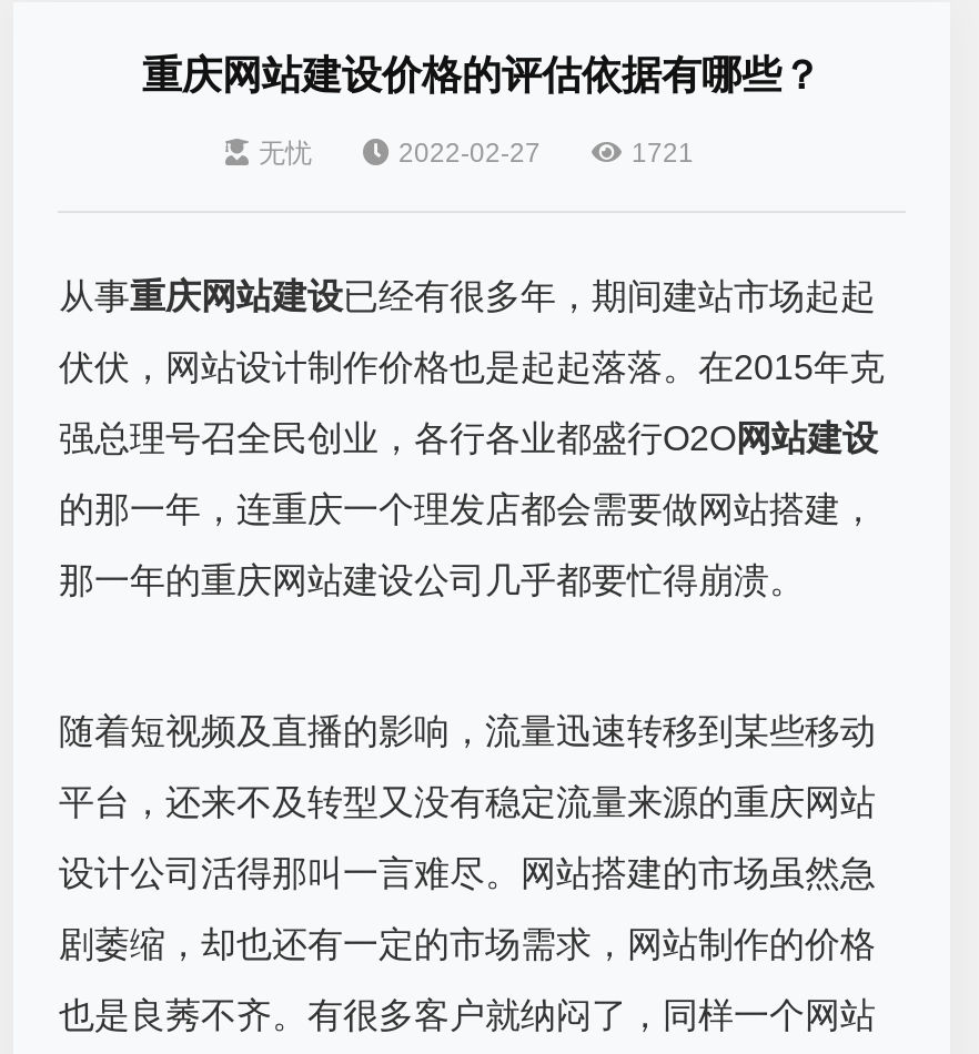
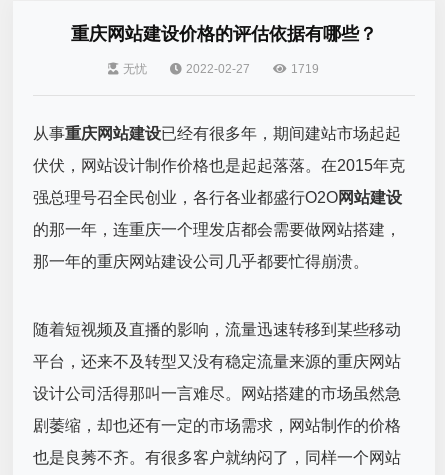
- 1721
+ 1719
